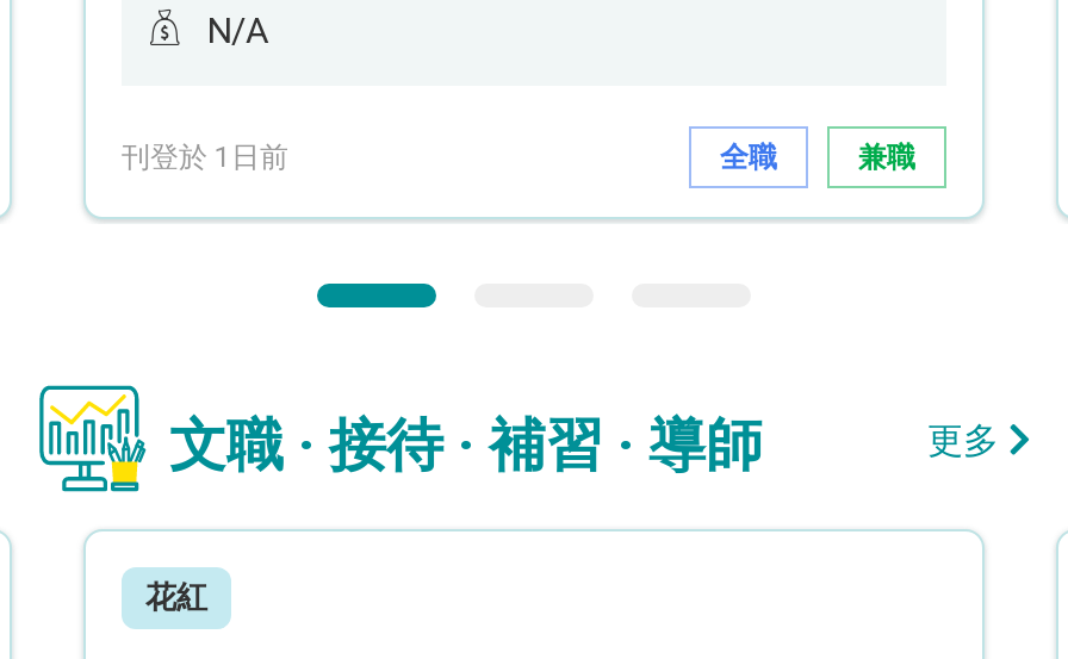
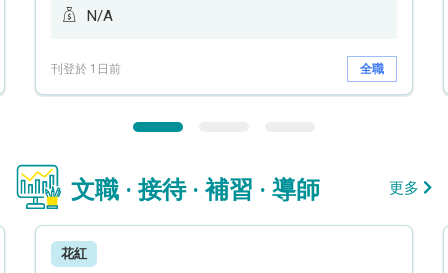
- 兼職
